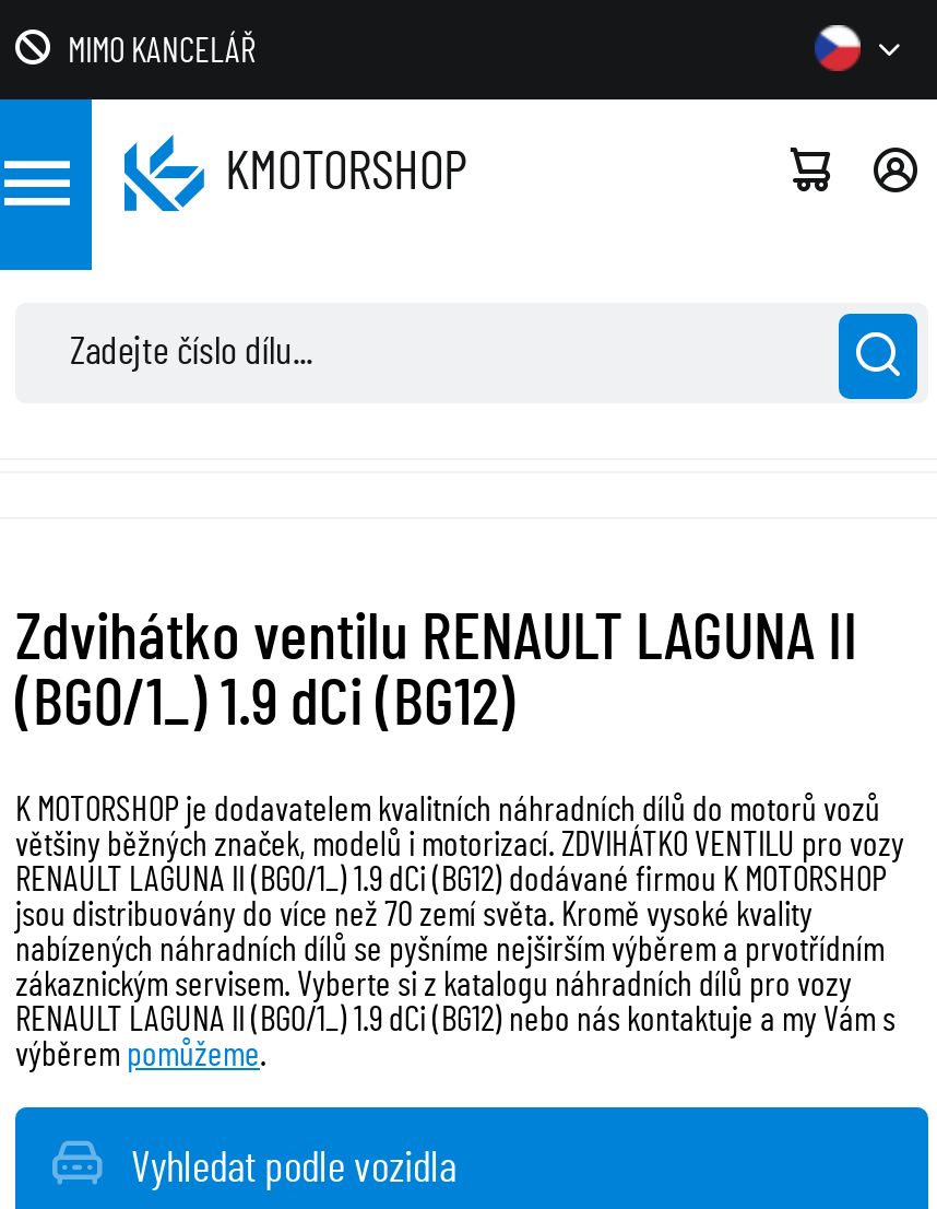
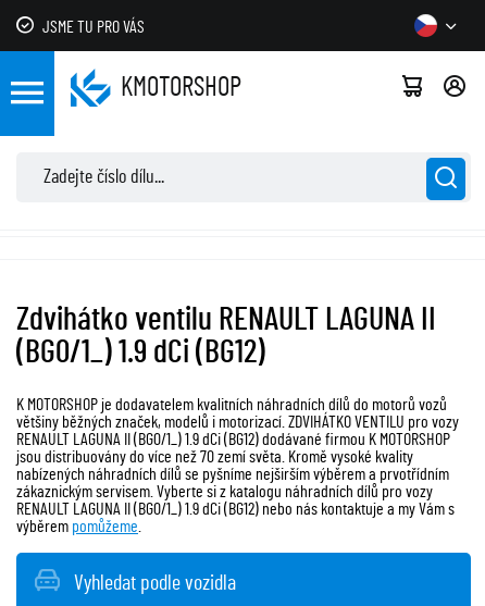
- MIMO KANCELÁŘ
+ JSME TU PRO VÁS
